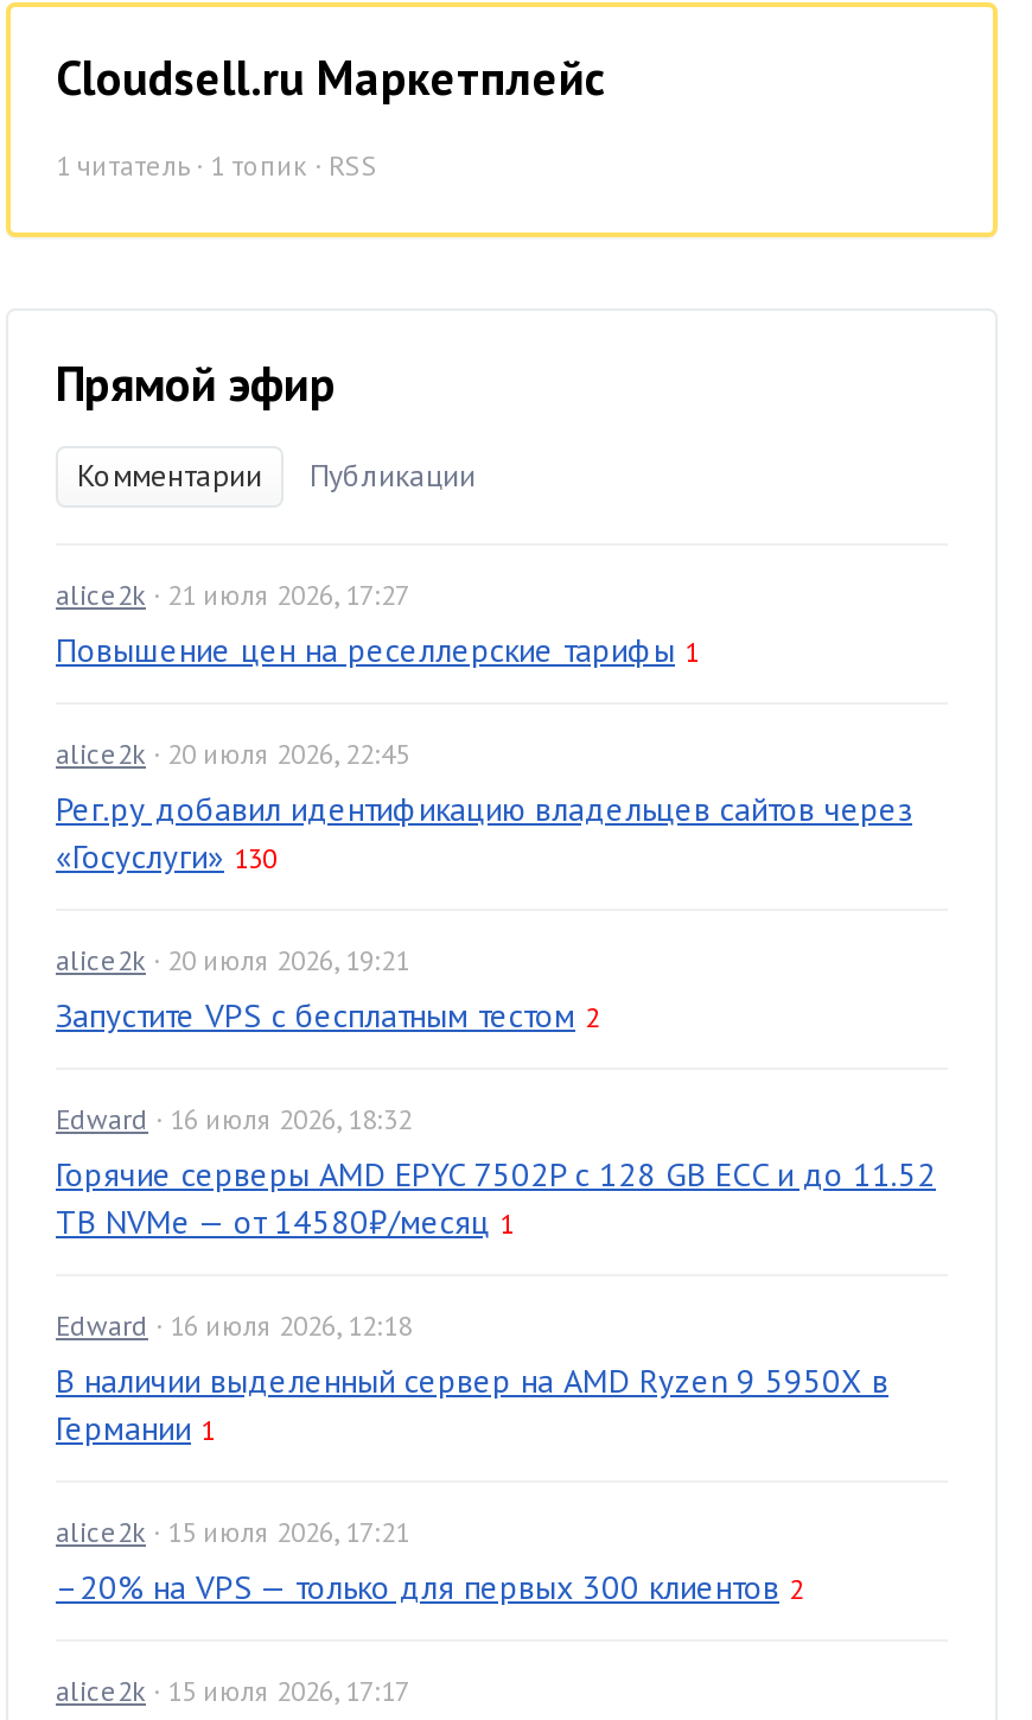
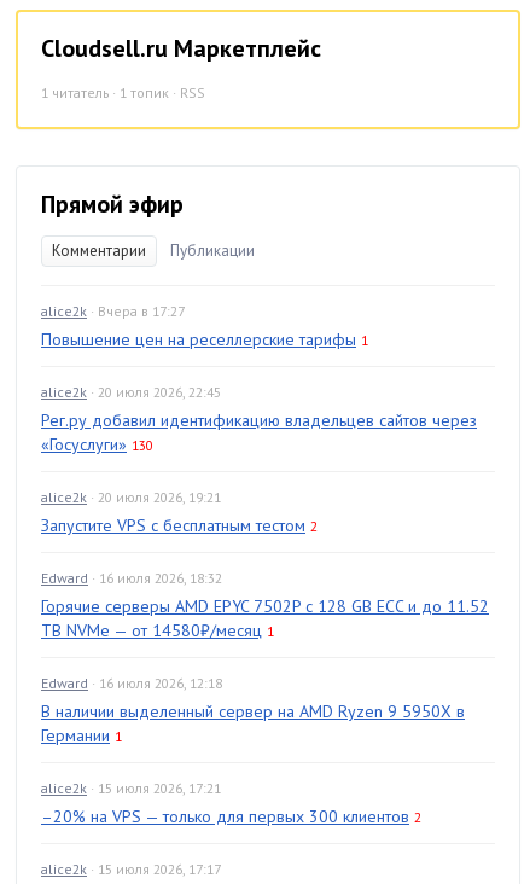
- alice2k · 21 июля 2026, 17:27
+ alice2k · Вчера в 17:27
